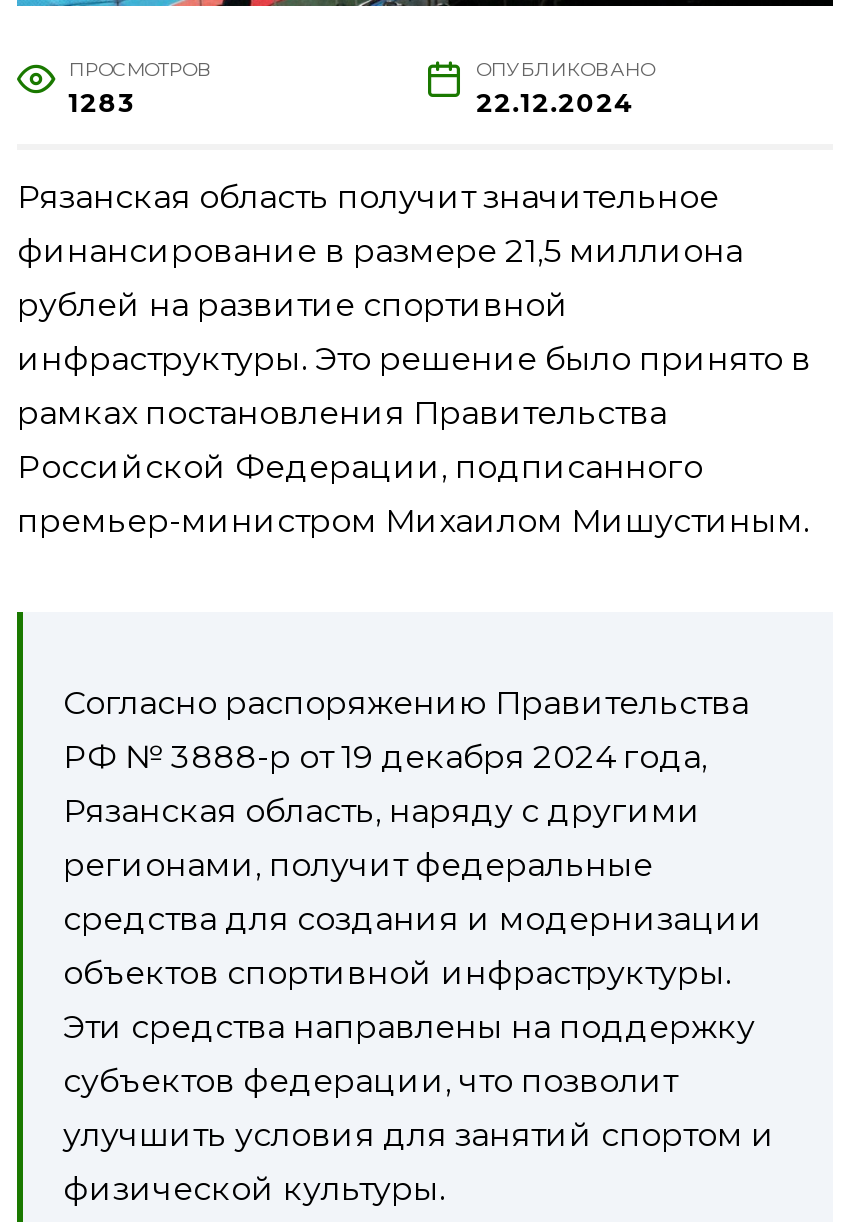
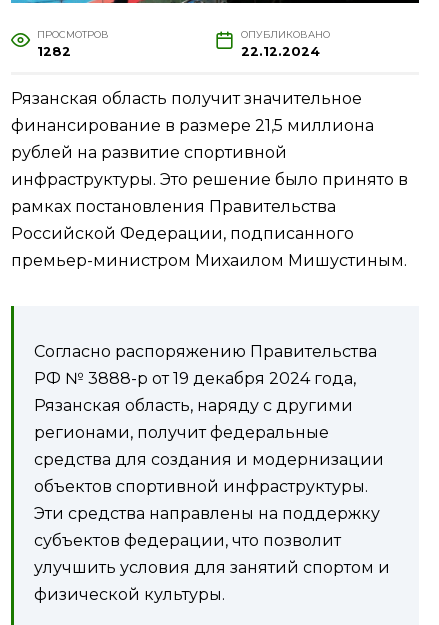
- 1283
+ 1282
